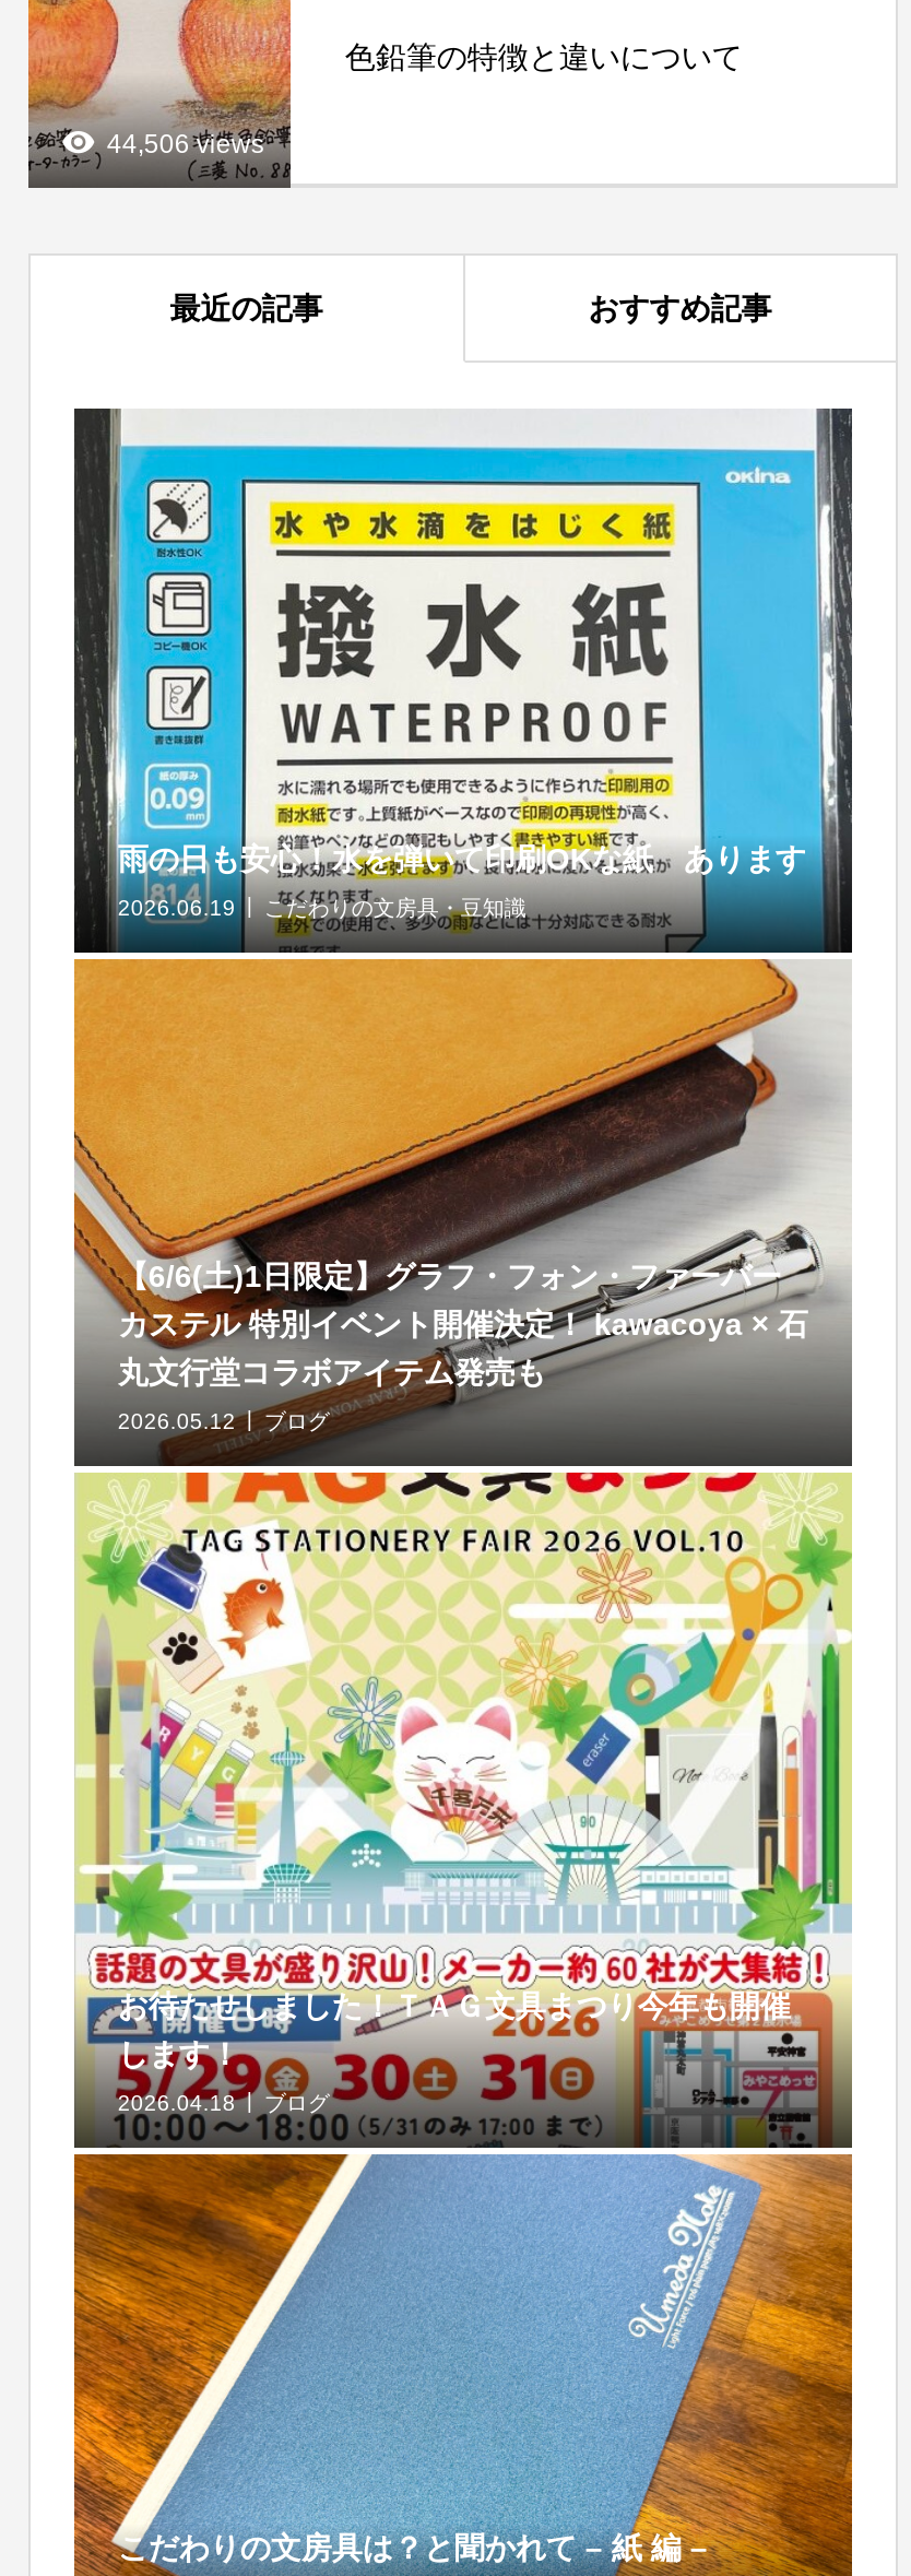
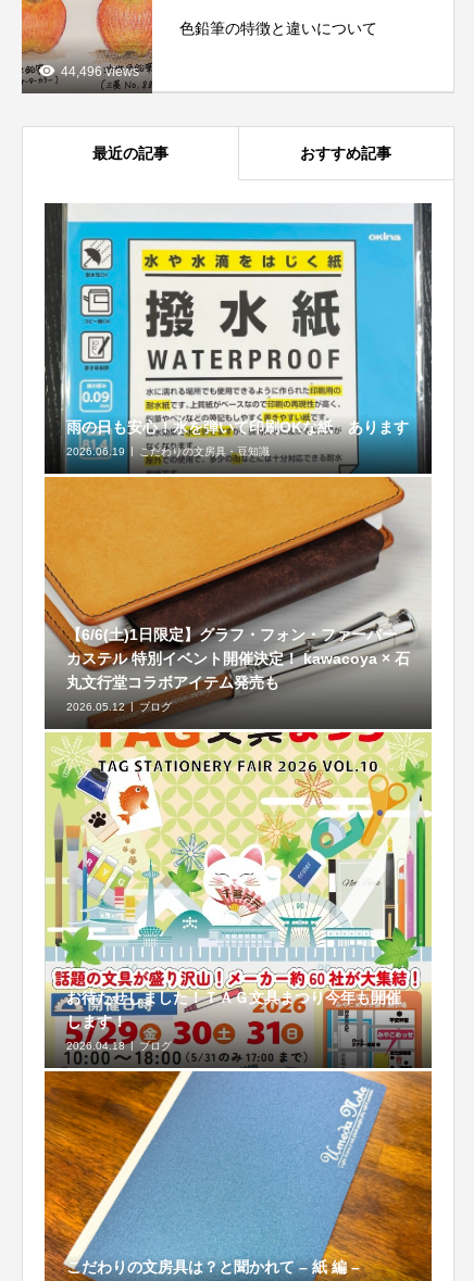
- 44,506 views
+ 44,496 views
